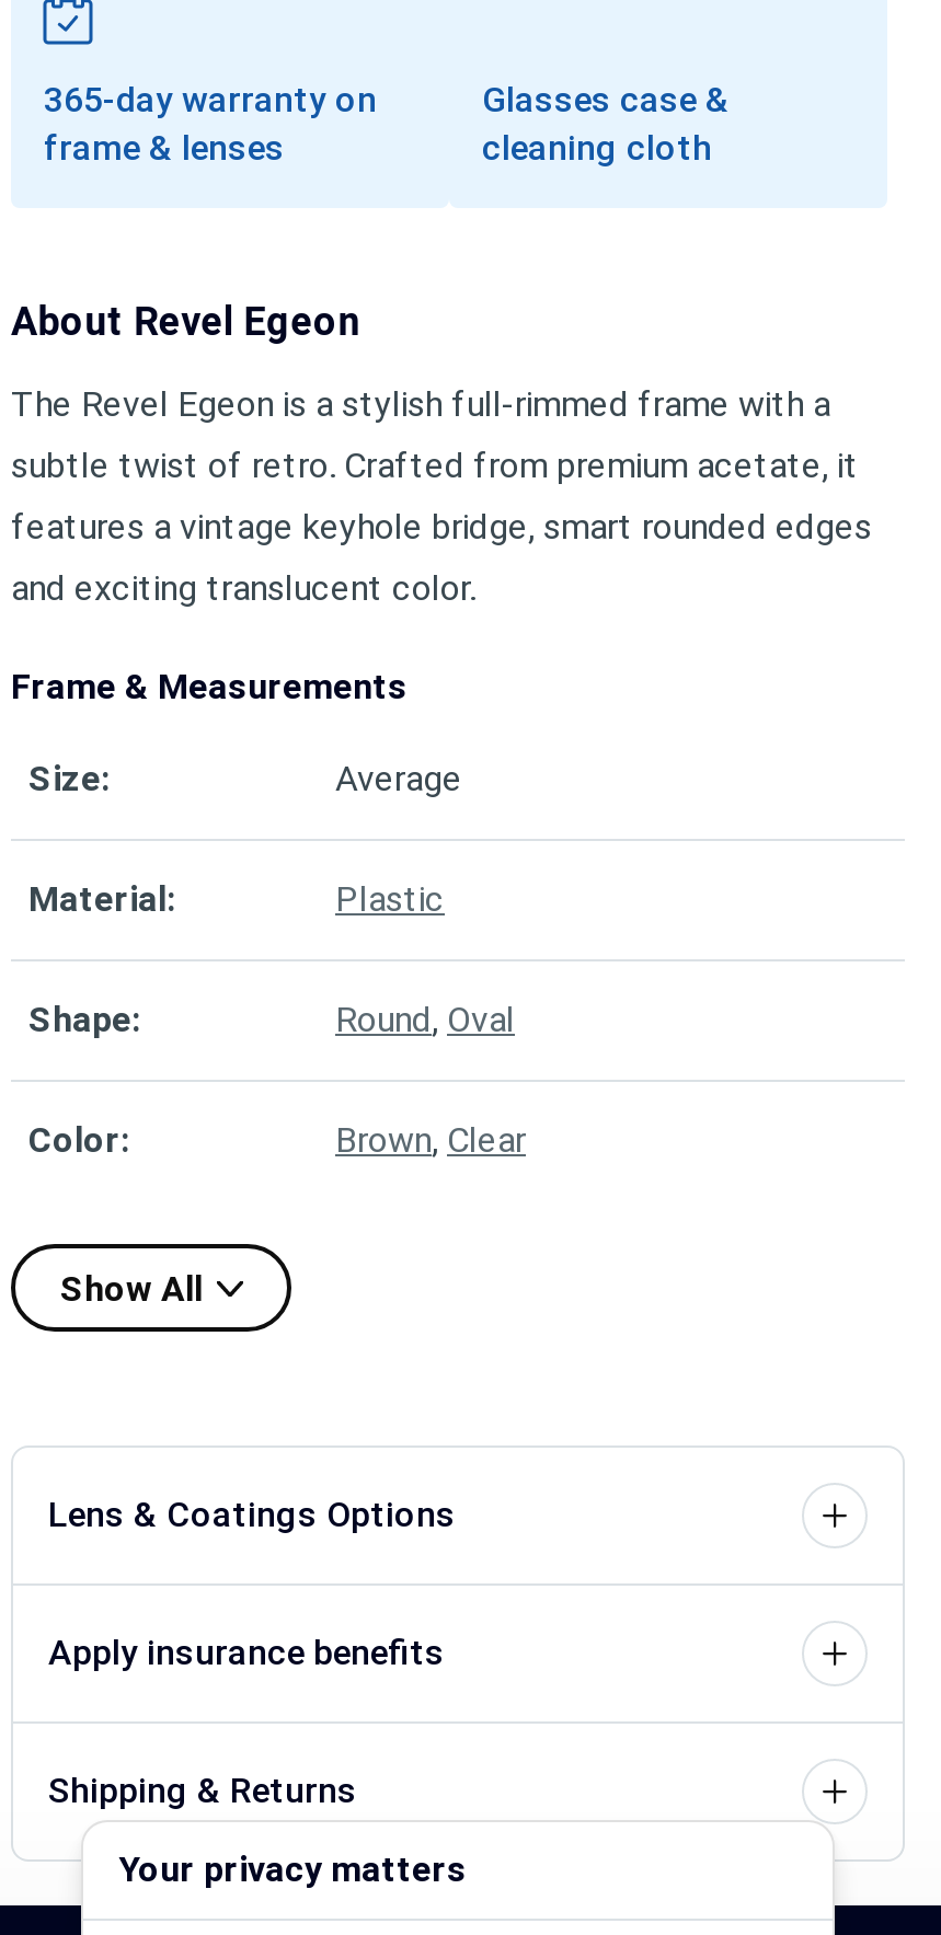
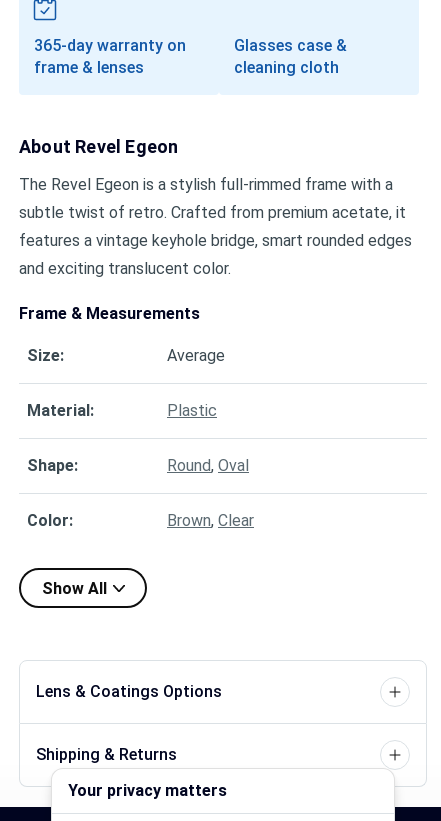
- Apply insurance benefits
